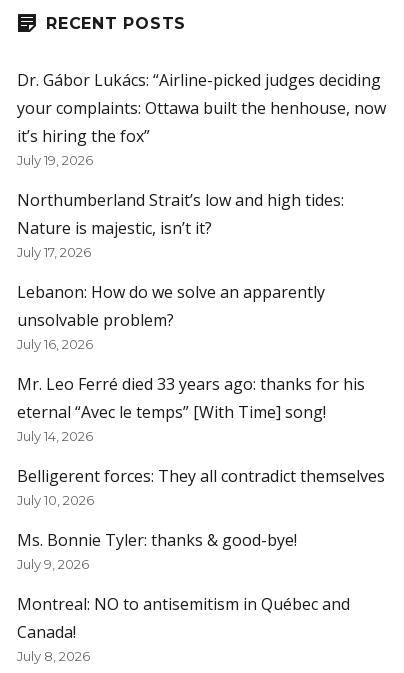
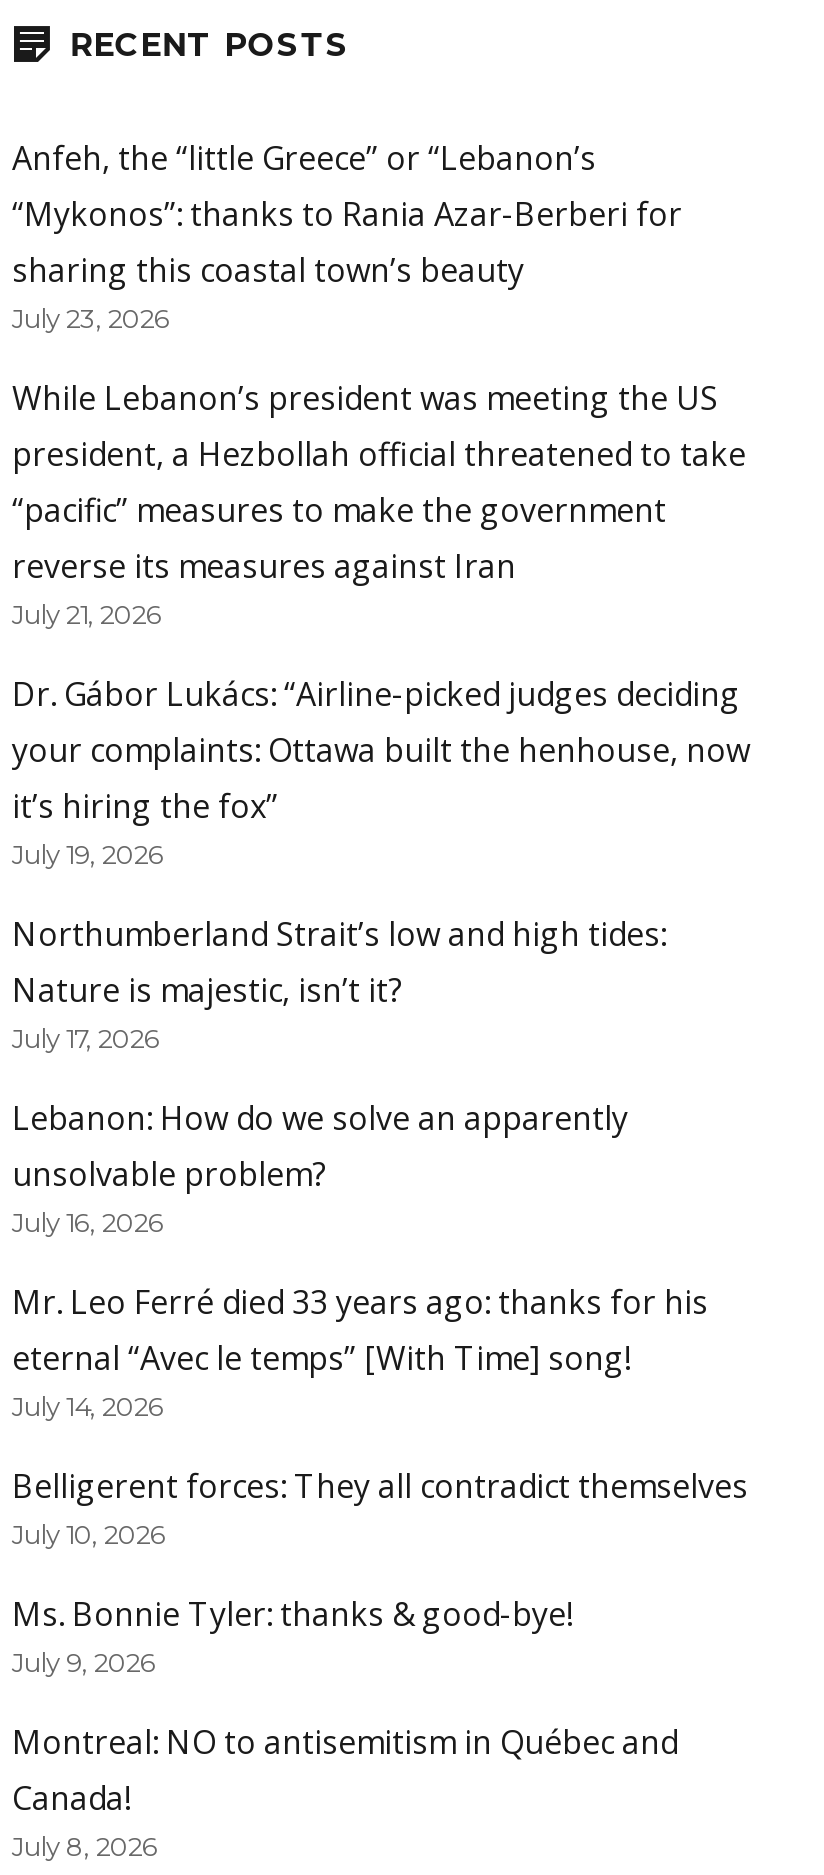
+ Anfeh, the “little Greece” or “Lebanon’s
+ “Mykonos”: thanks to Rania Azar-Berberi for
+ sharing this coastal town’s beauty
+ July 23, 2026
+ While Lebanon’s president was meeting the US
+ president, a Hezbollah official threatened to take
+ “pacific” measures to make the government
+ reverse its measures against Iran
+ July 21, 2026
